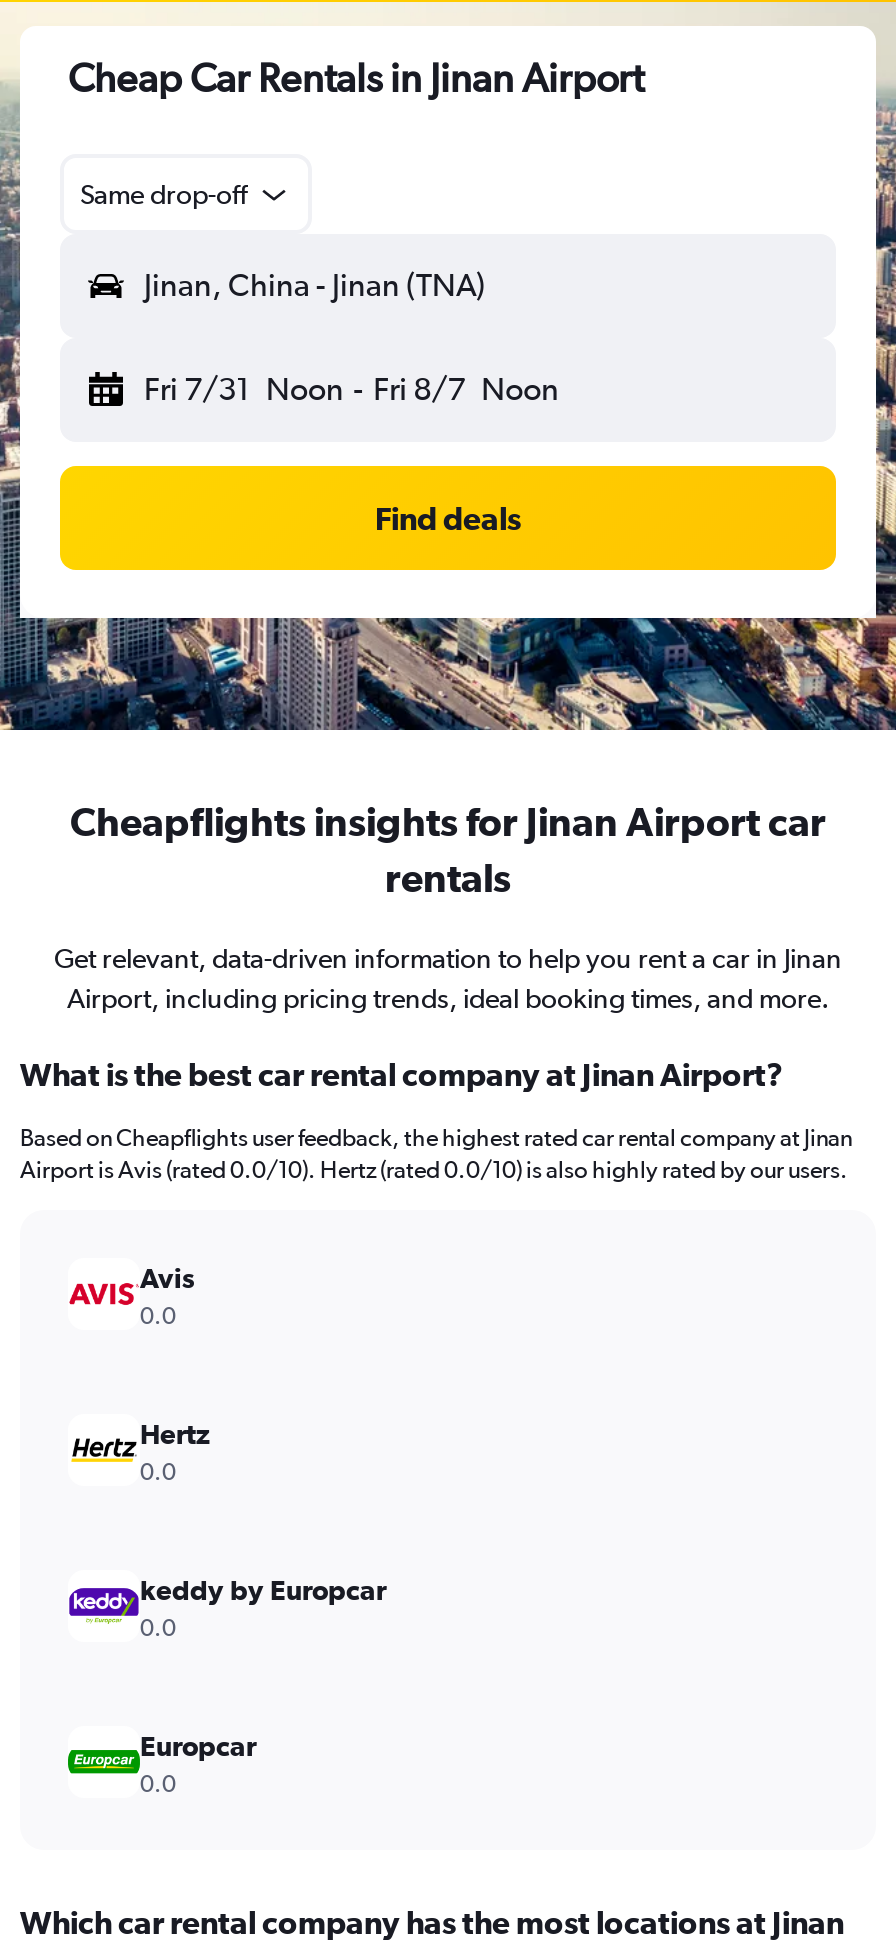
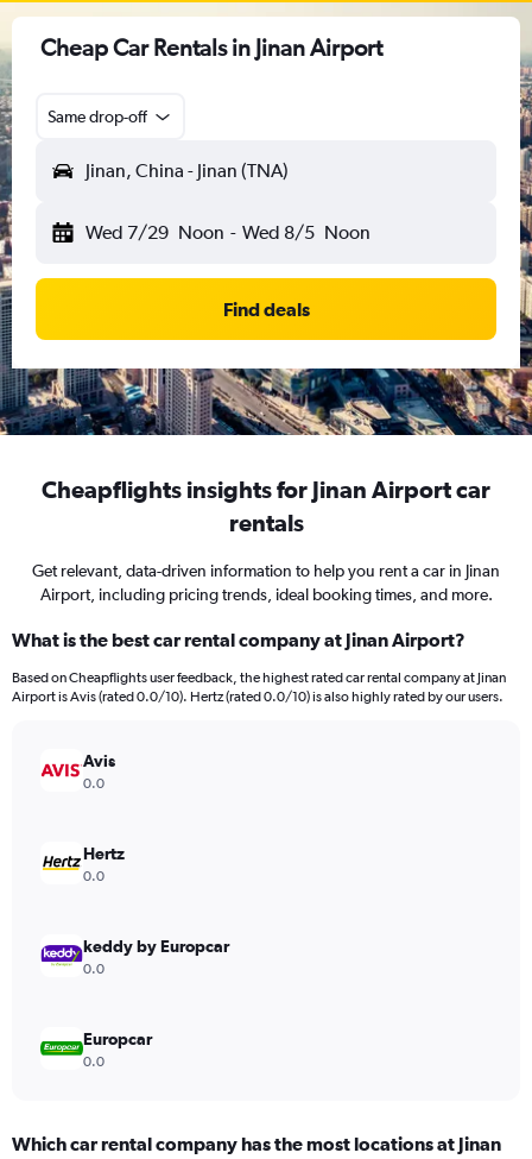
- Fri 7/31 Noon - Fri 8/7 Noon
+ Wed 7/29 Noon - Wed 8/5 Noon
